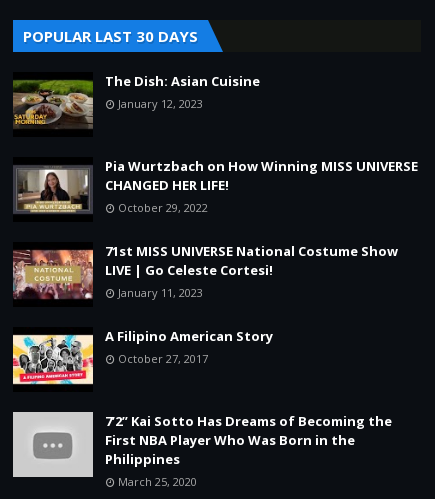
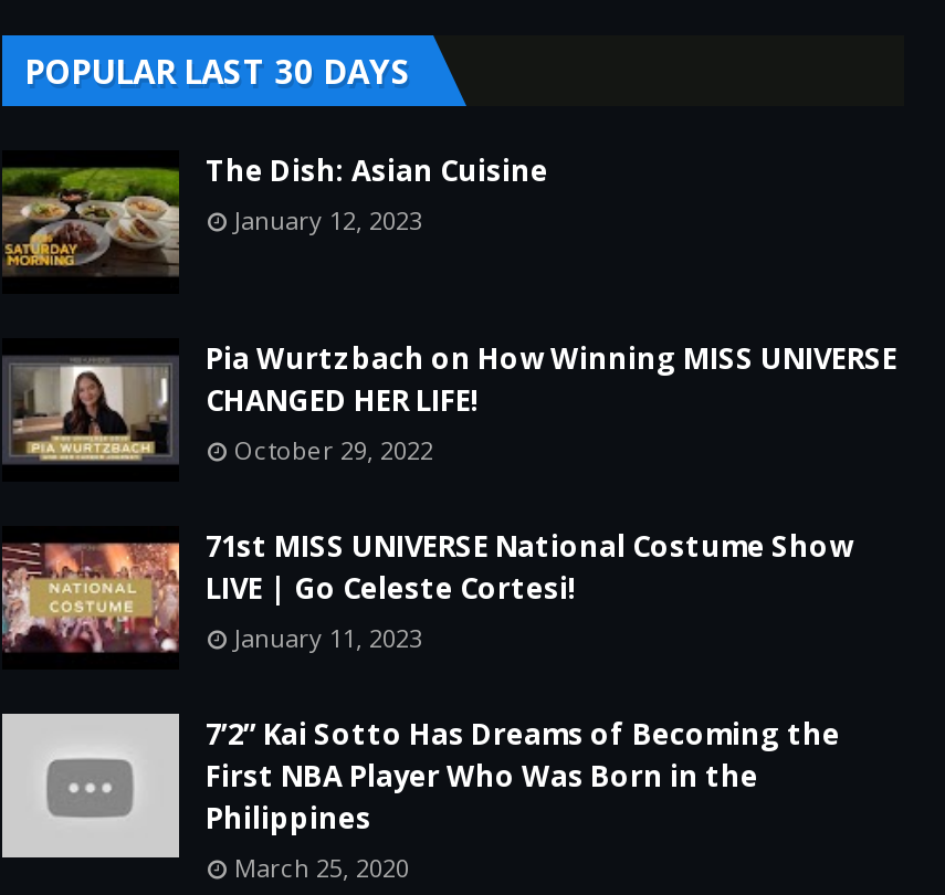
- [image]
- A Filipino American Story
- October 27, 2017
